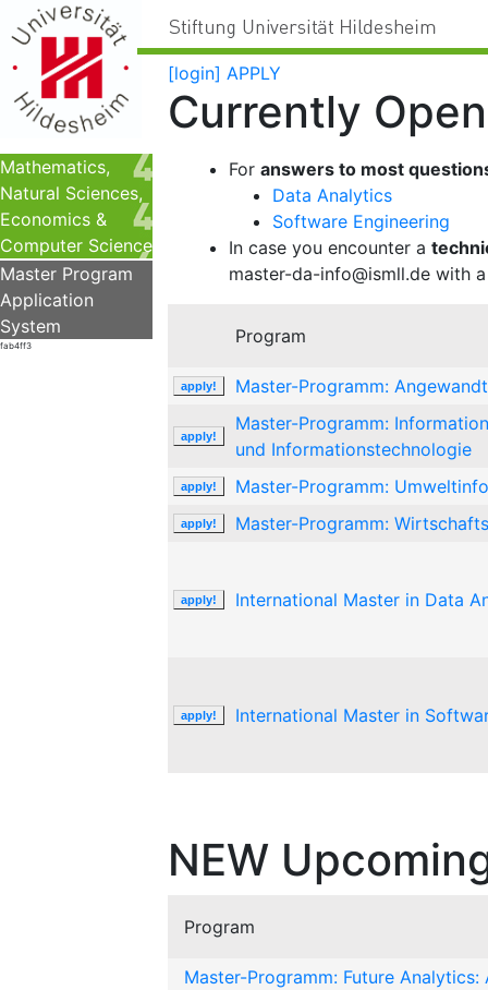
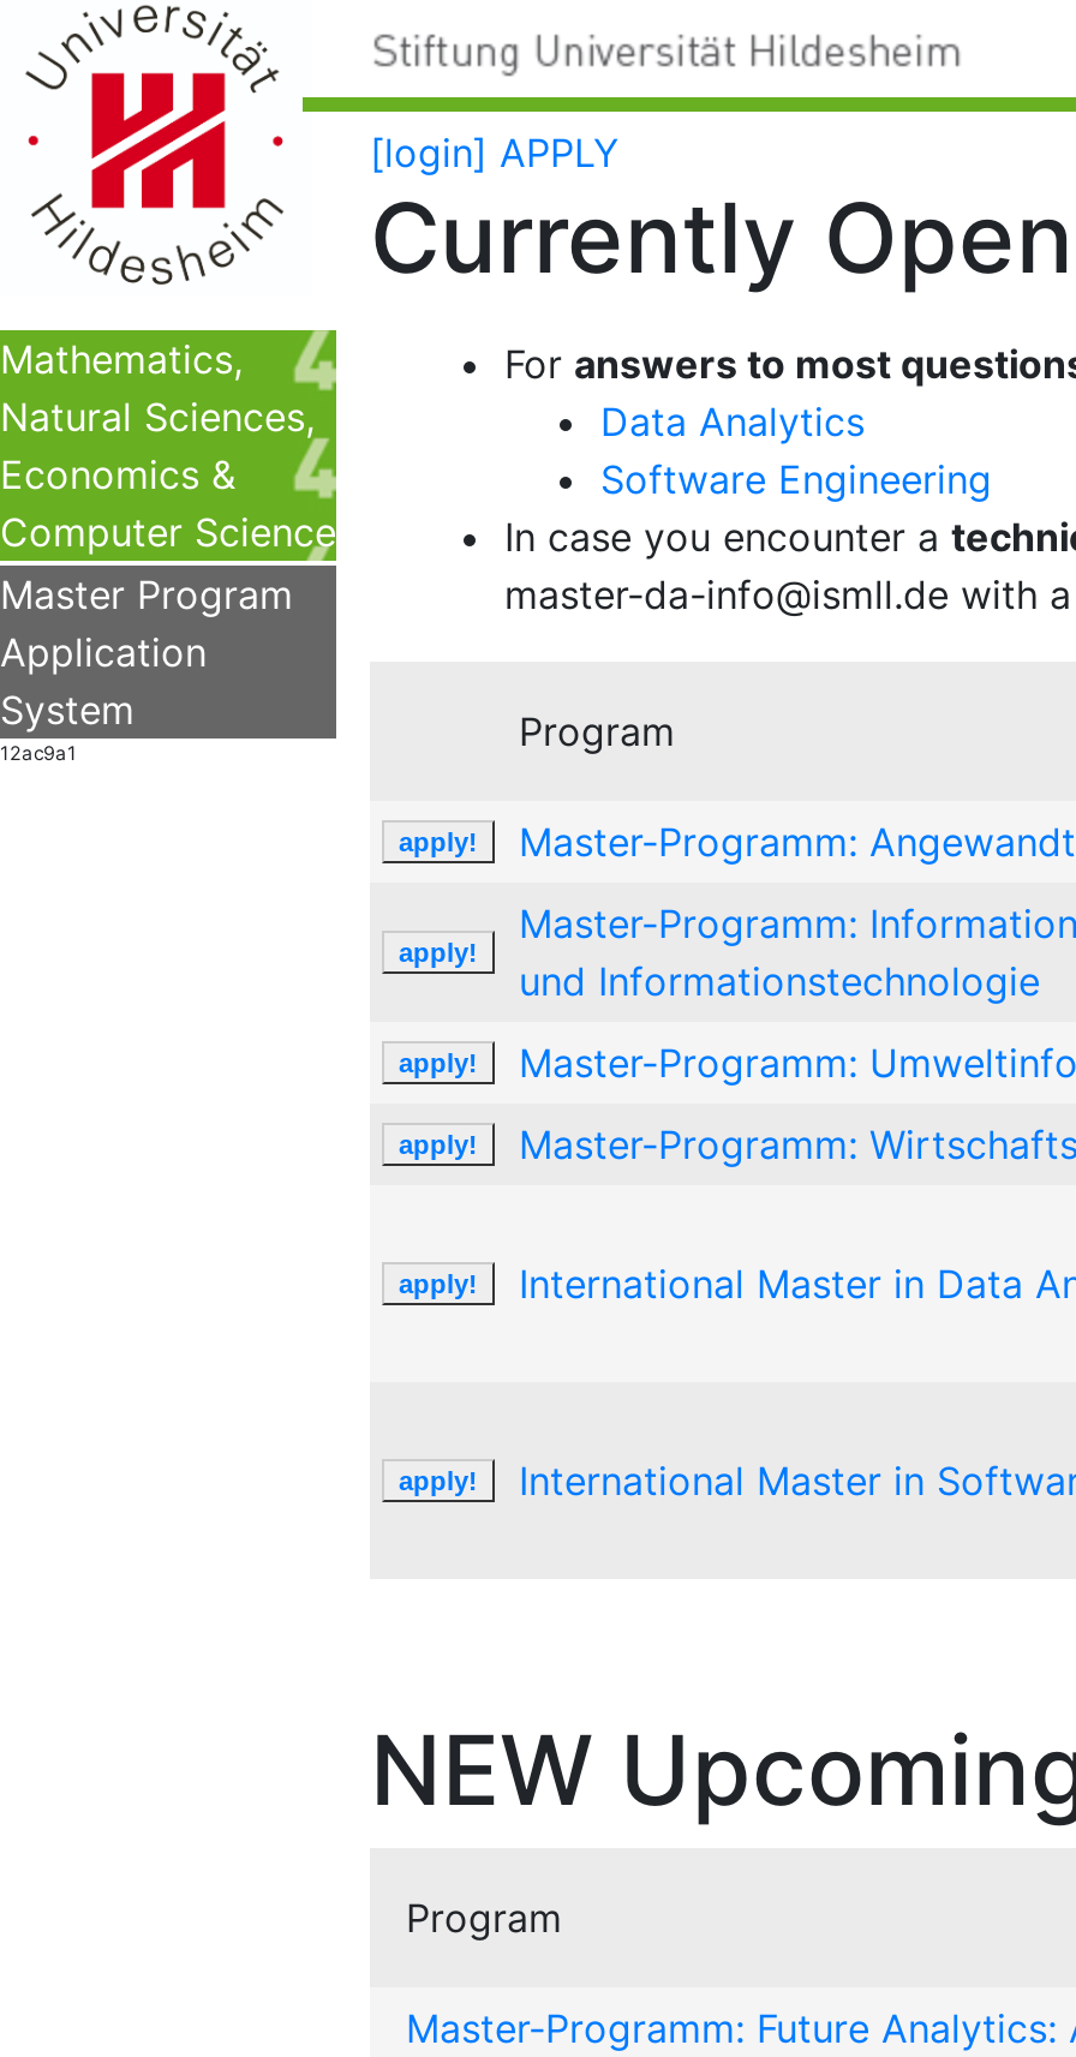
- fab4ff3
+ 12ac9a1
